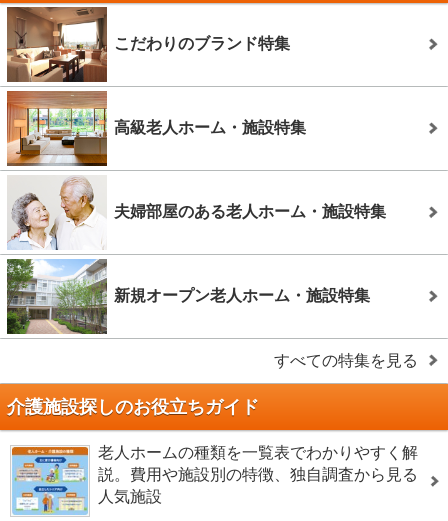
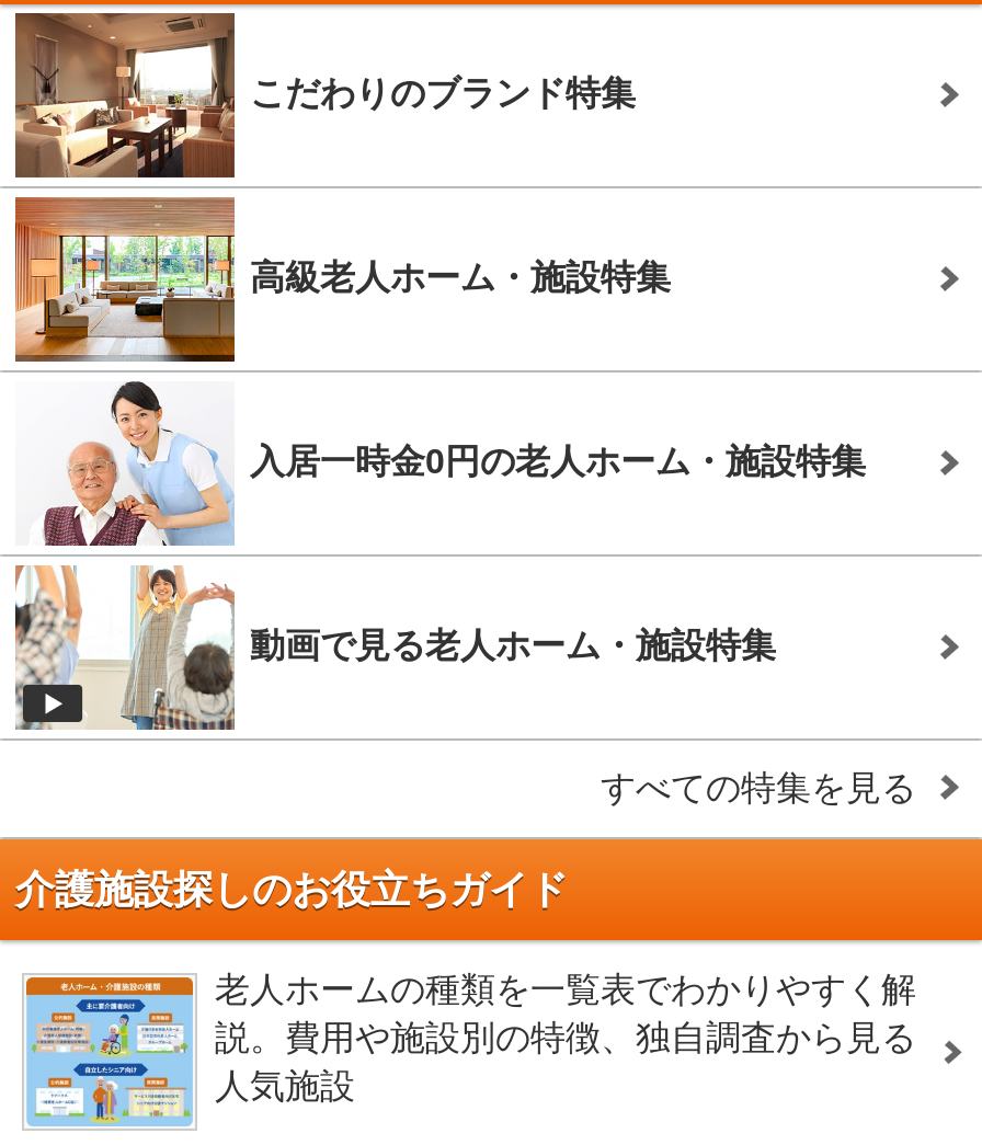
- [image]
- 夫婦部屋のある老人ホーム・施設特集
+ [image]
+ 入居一時金0円の老人ホーム・施設特集

- [image]
- 新規オープン老人ホーム・施設特集
+ [image]
+ 動画で見る老人ホーム・施設特集
